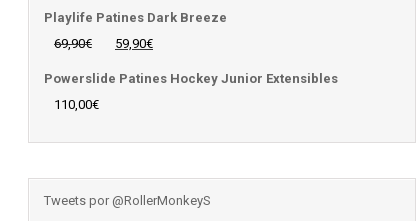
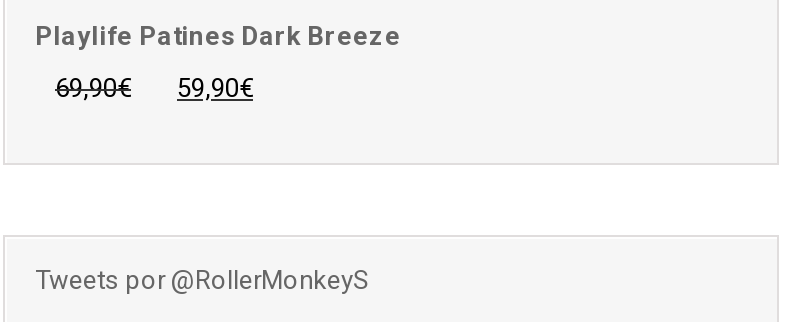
- Powerslide Patines Hockey Junior Extensibles
- 110,00€
